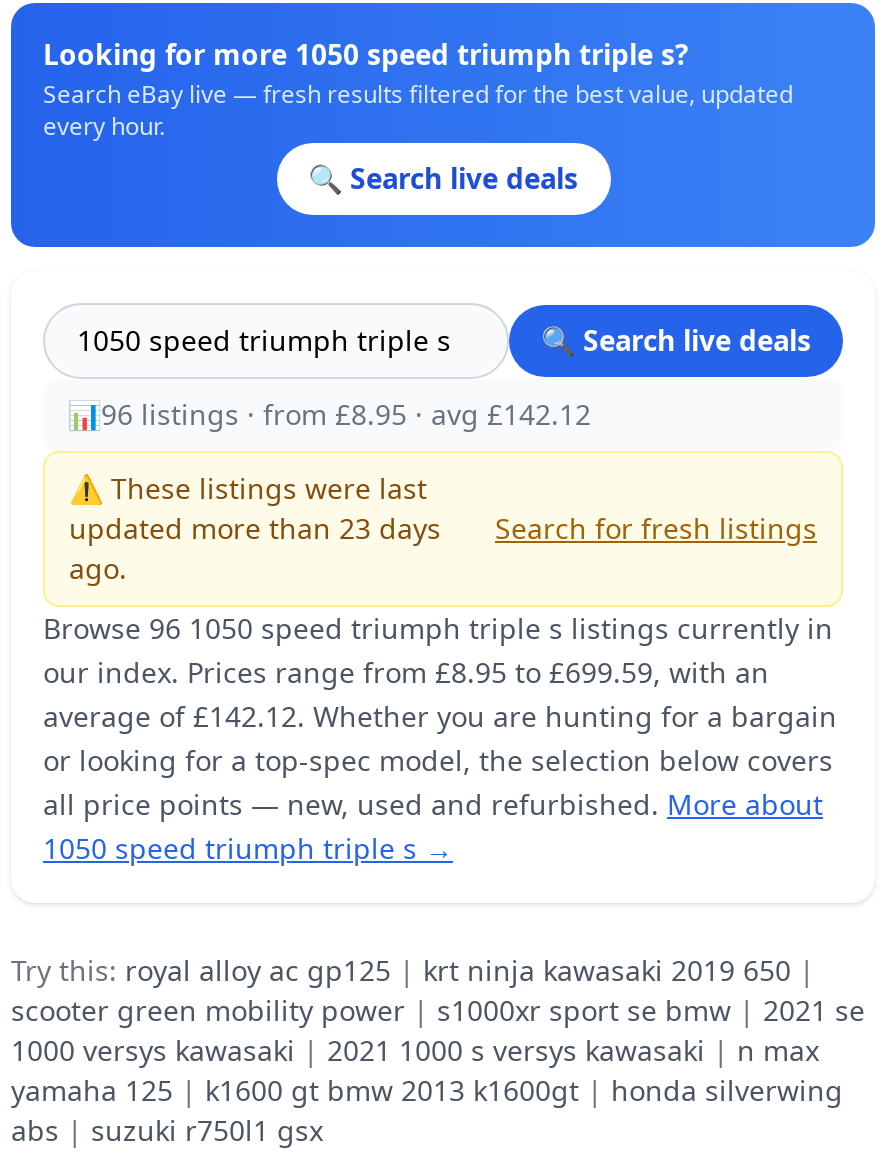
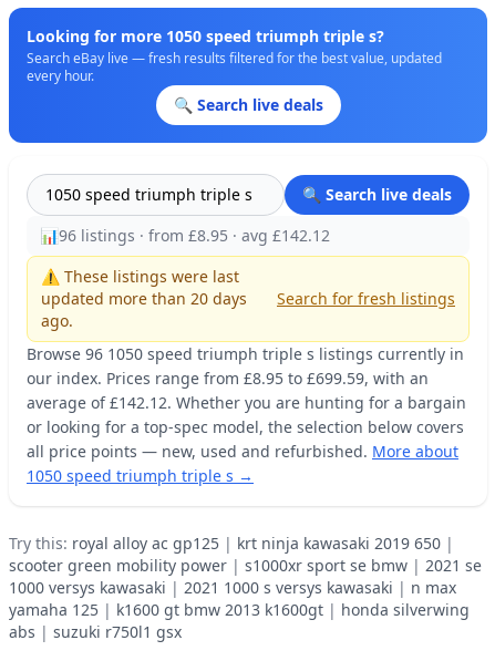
- updated more than 23 days
+ updated more than 20 days
